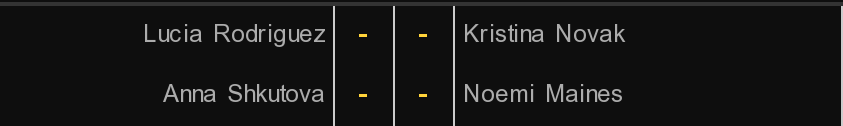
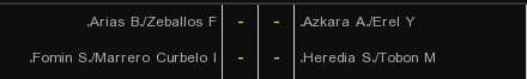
- Lucia Rodriguez
+ Arias B./Zeballos F.

- Kristina Novak
+ Azkara A./Erel Y.

- Anna Shkutova
+ Fomin S./Marrero Curbelo I.

- Noemi Maines
+ Heredia S./Tobon M.
